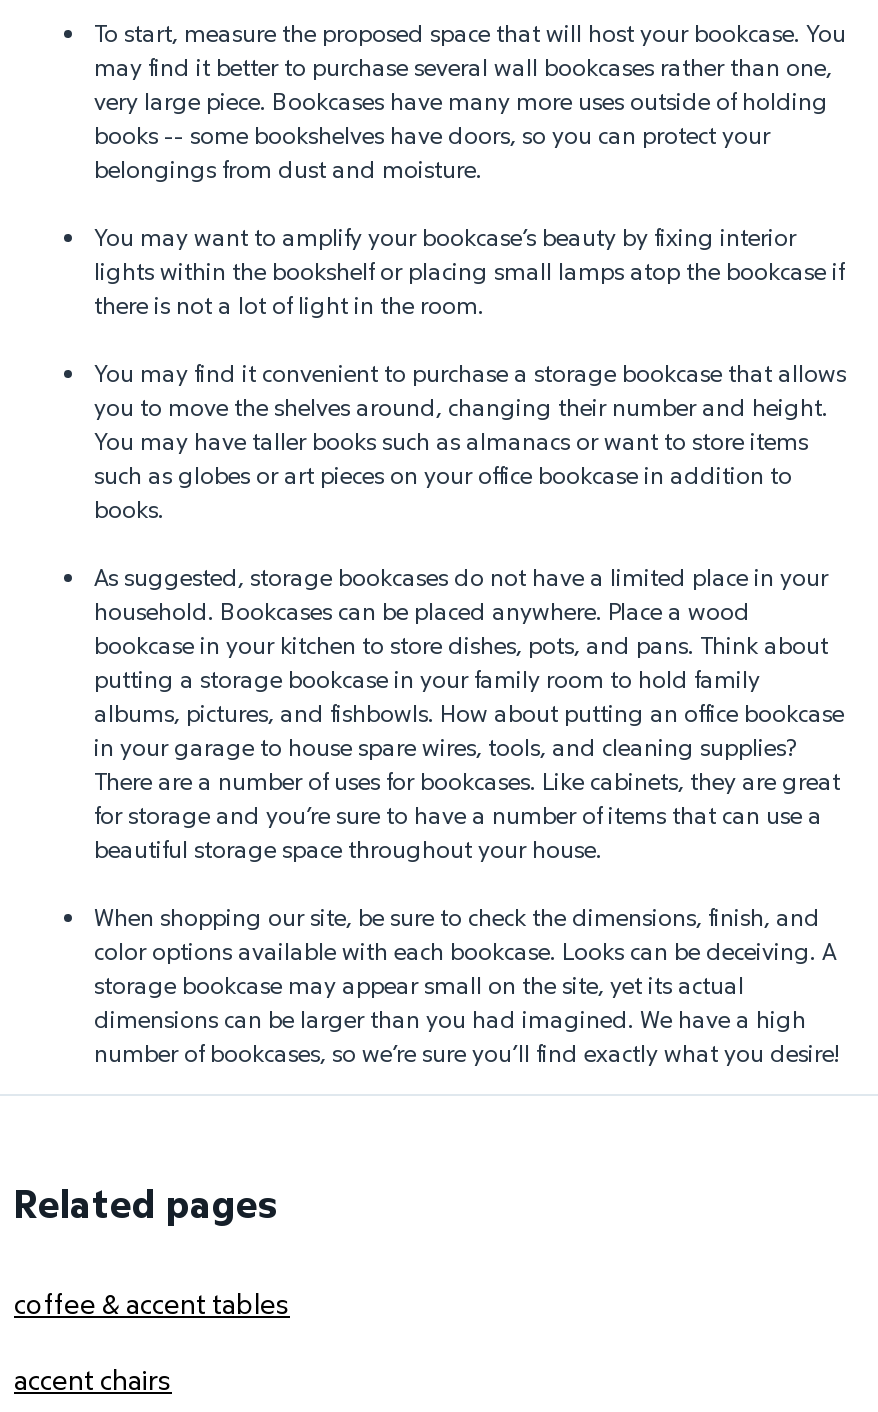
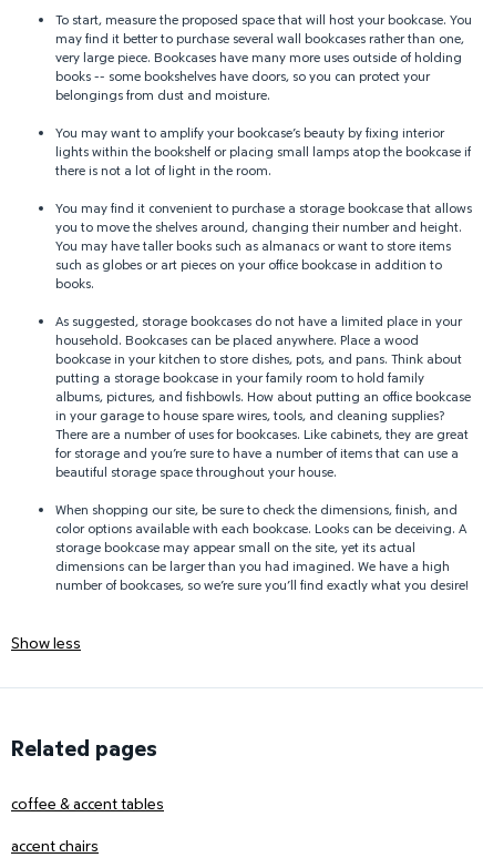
+ Show less
